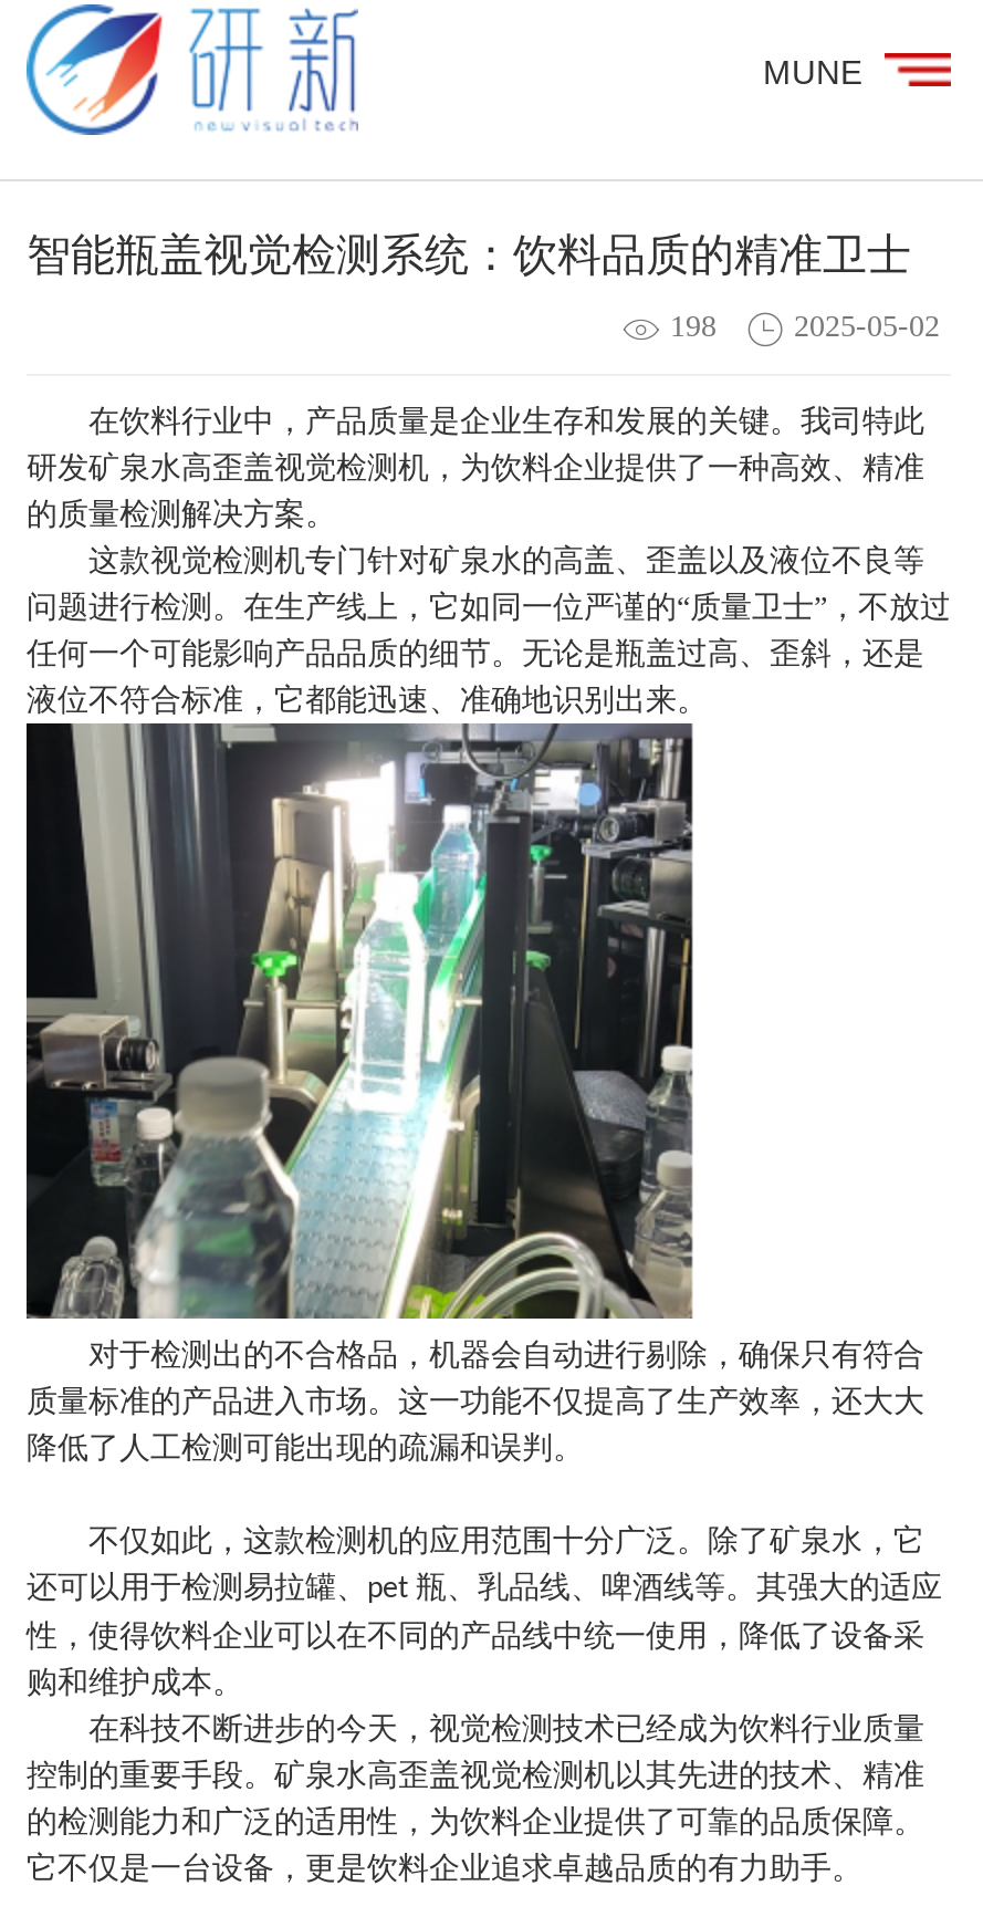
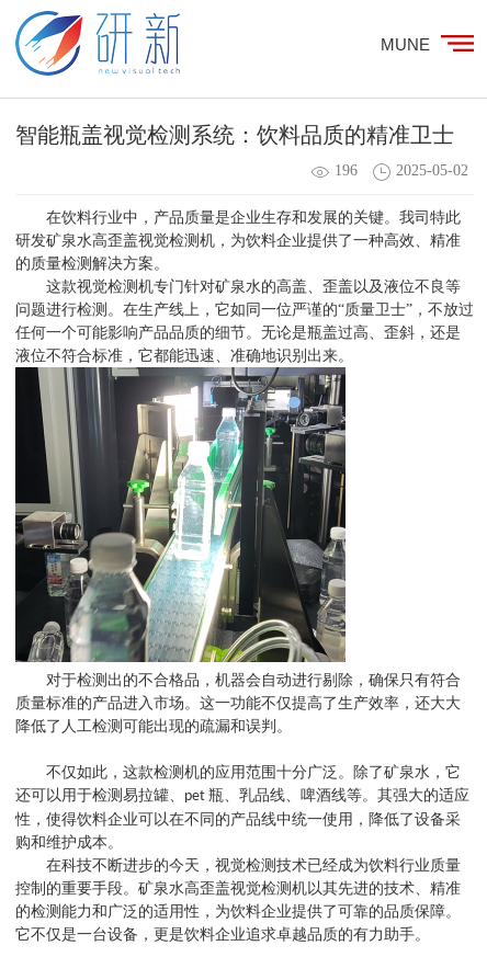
- 198
+ 196
